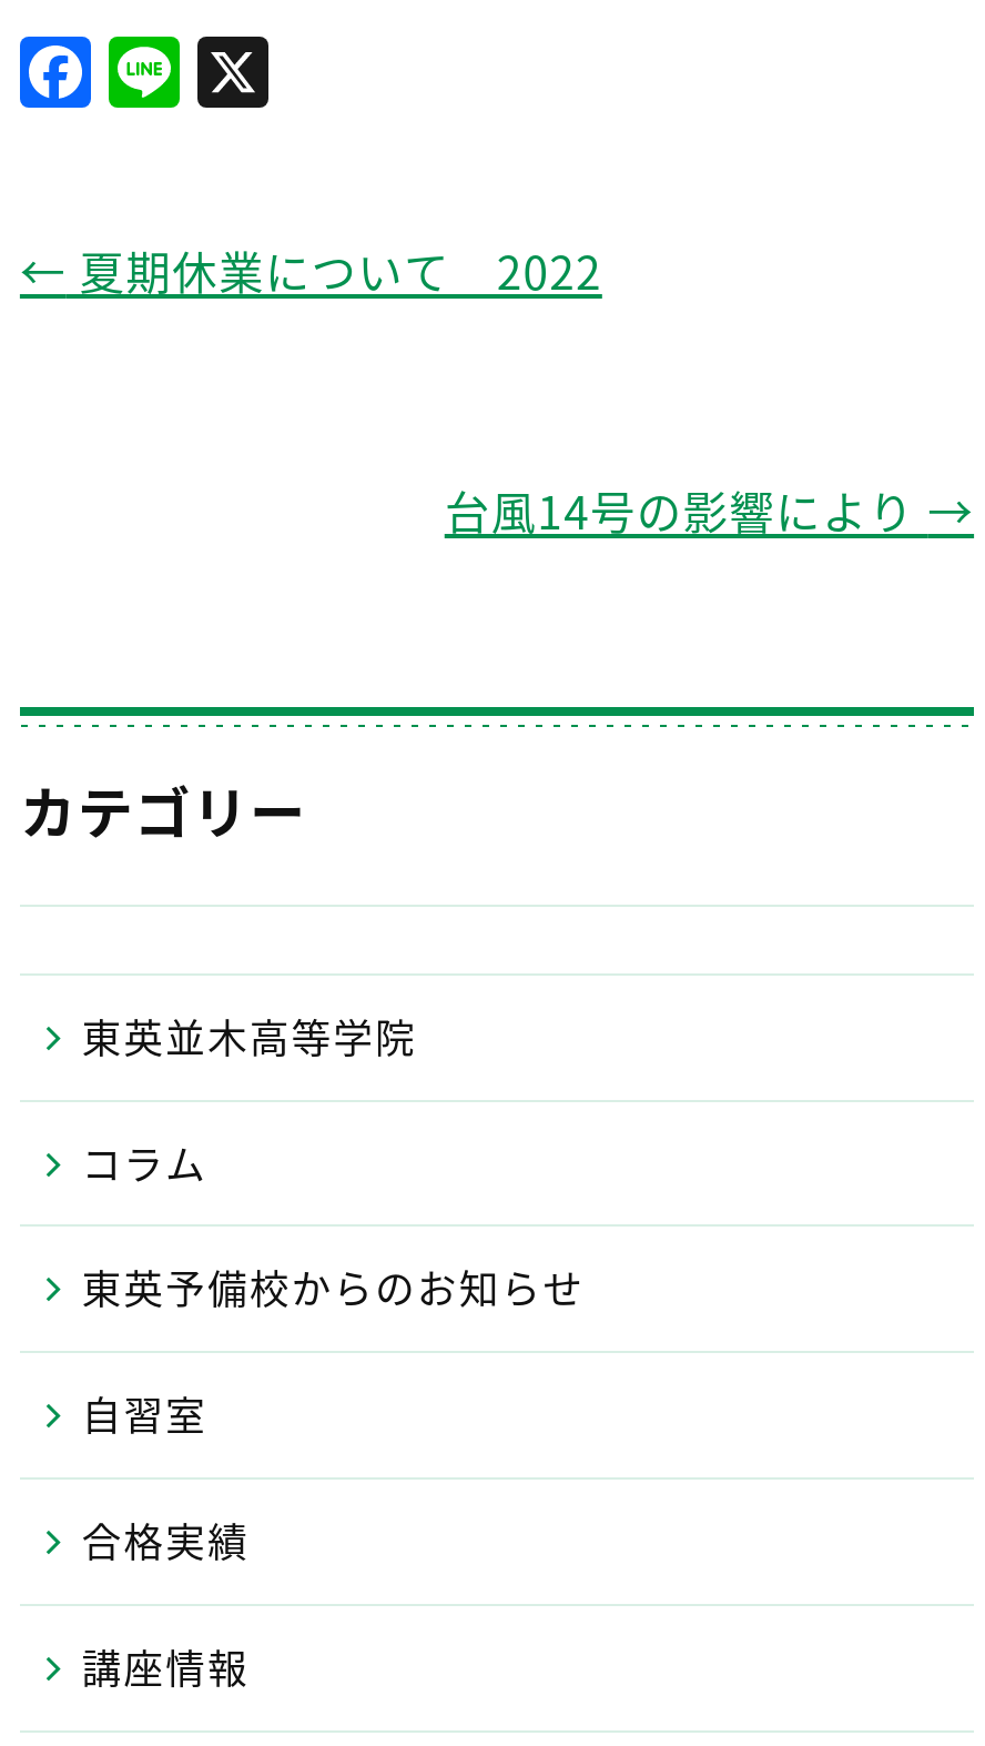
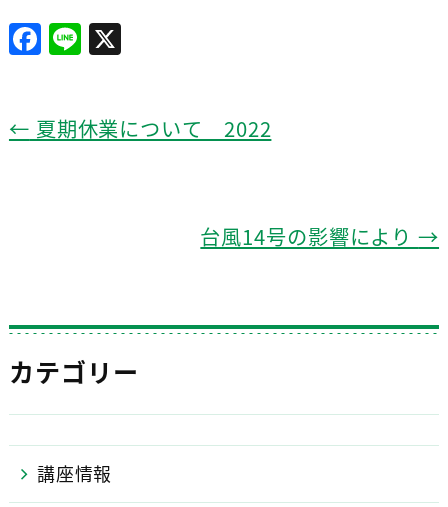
- 東英並木高等学院
- コラム
- 東英予備校からのお知らせ
- 自習室
- 合格実績
